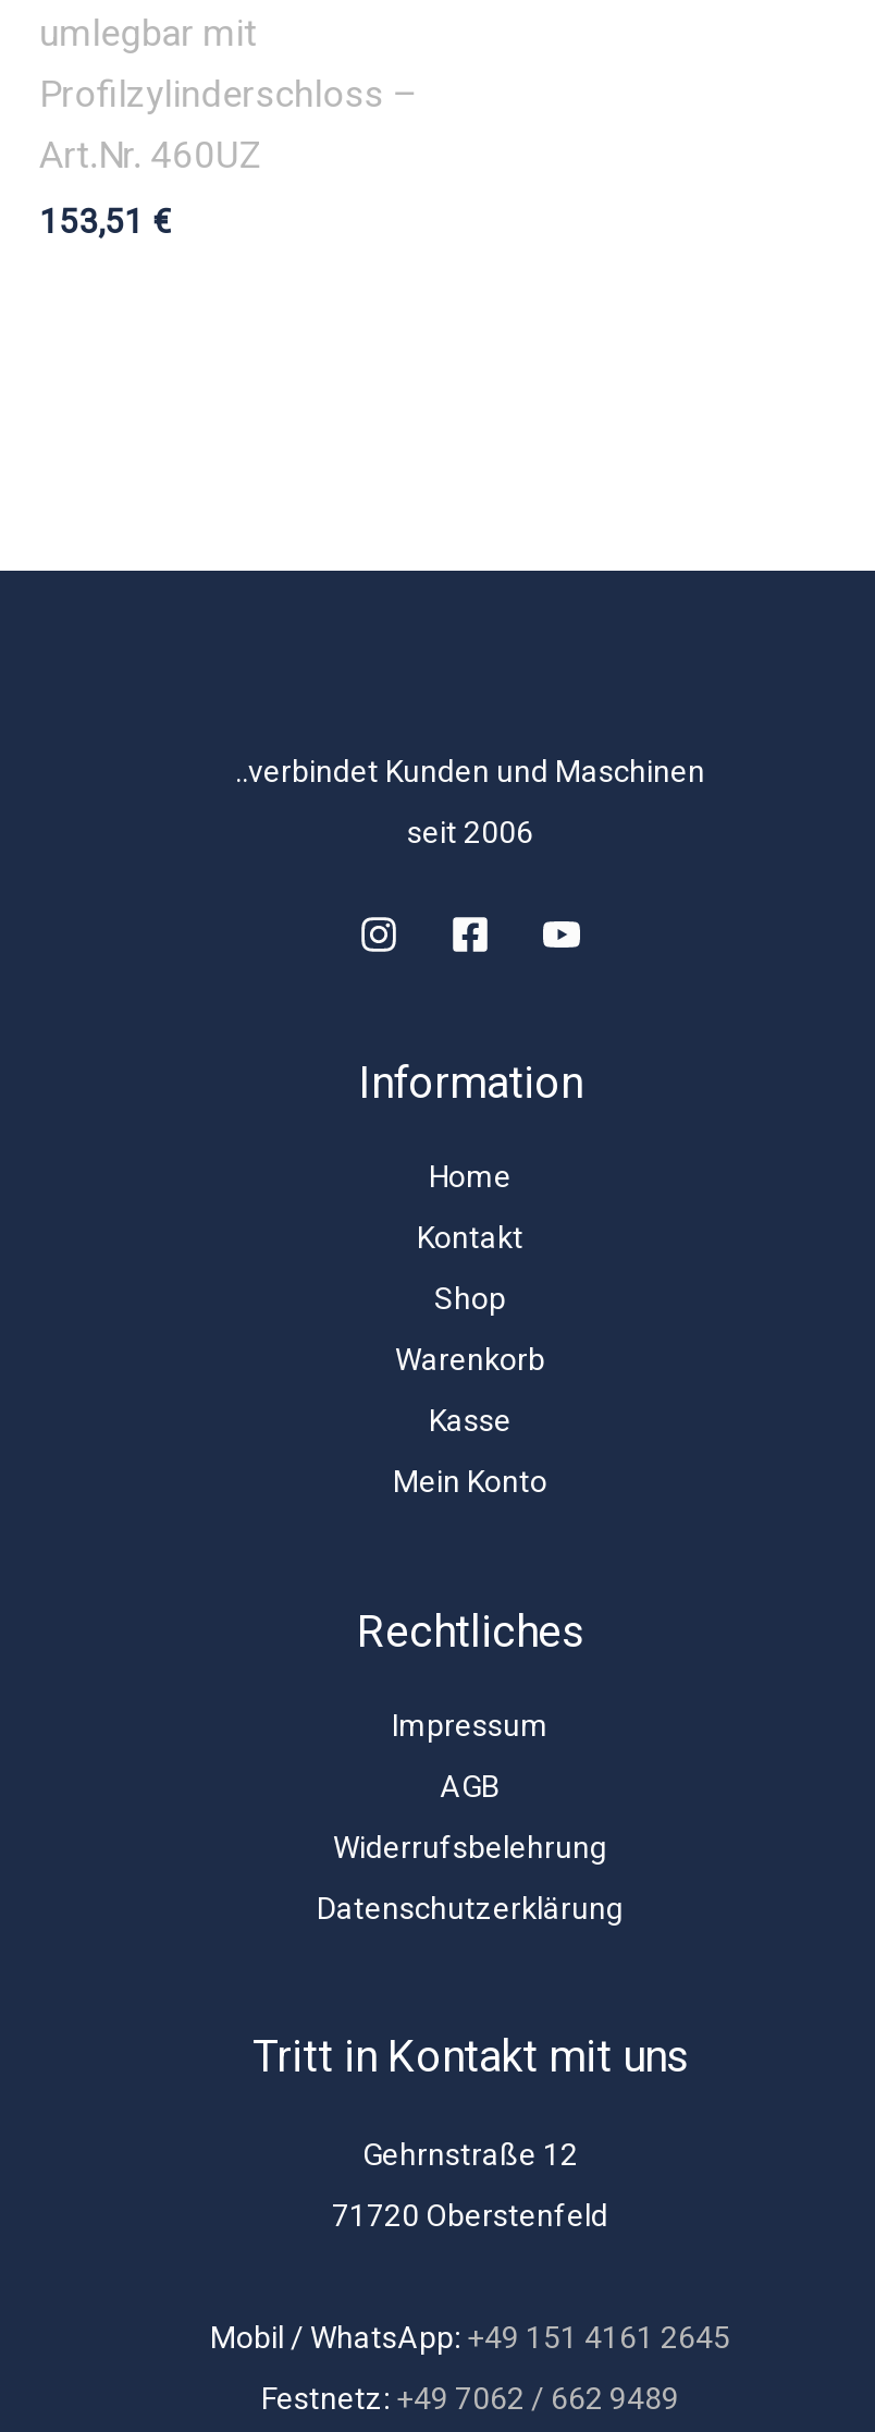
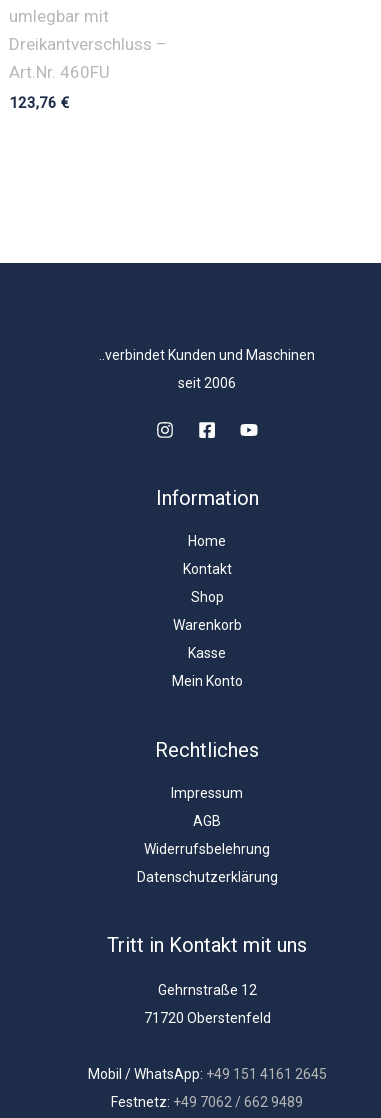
- Profilzylinderschloss –
- Art.Nr. 460UZ
+ Dreikantverschluss –
+ Art.Nr. 460FU

- 153,51 €
+ 123,76 €
